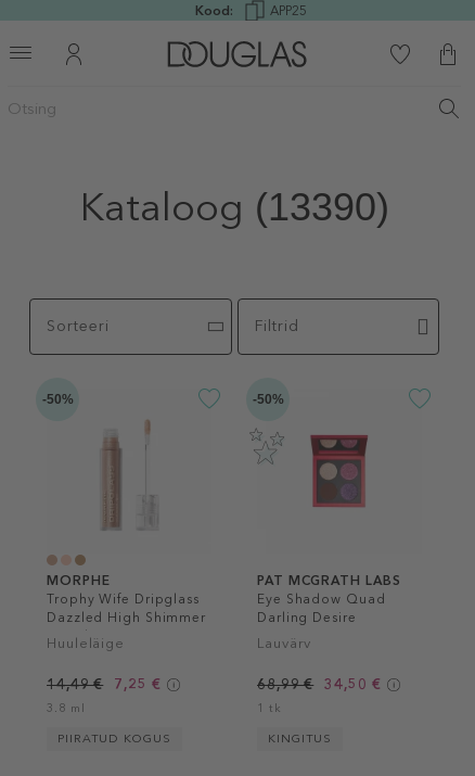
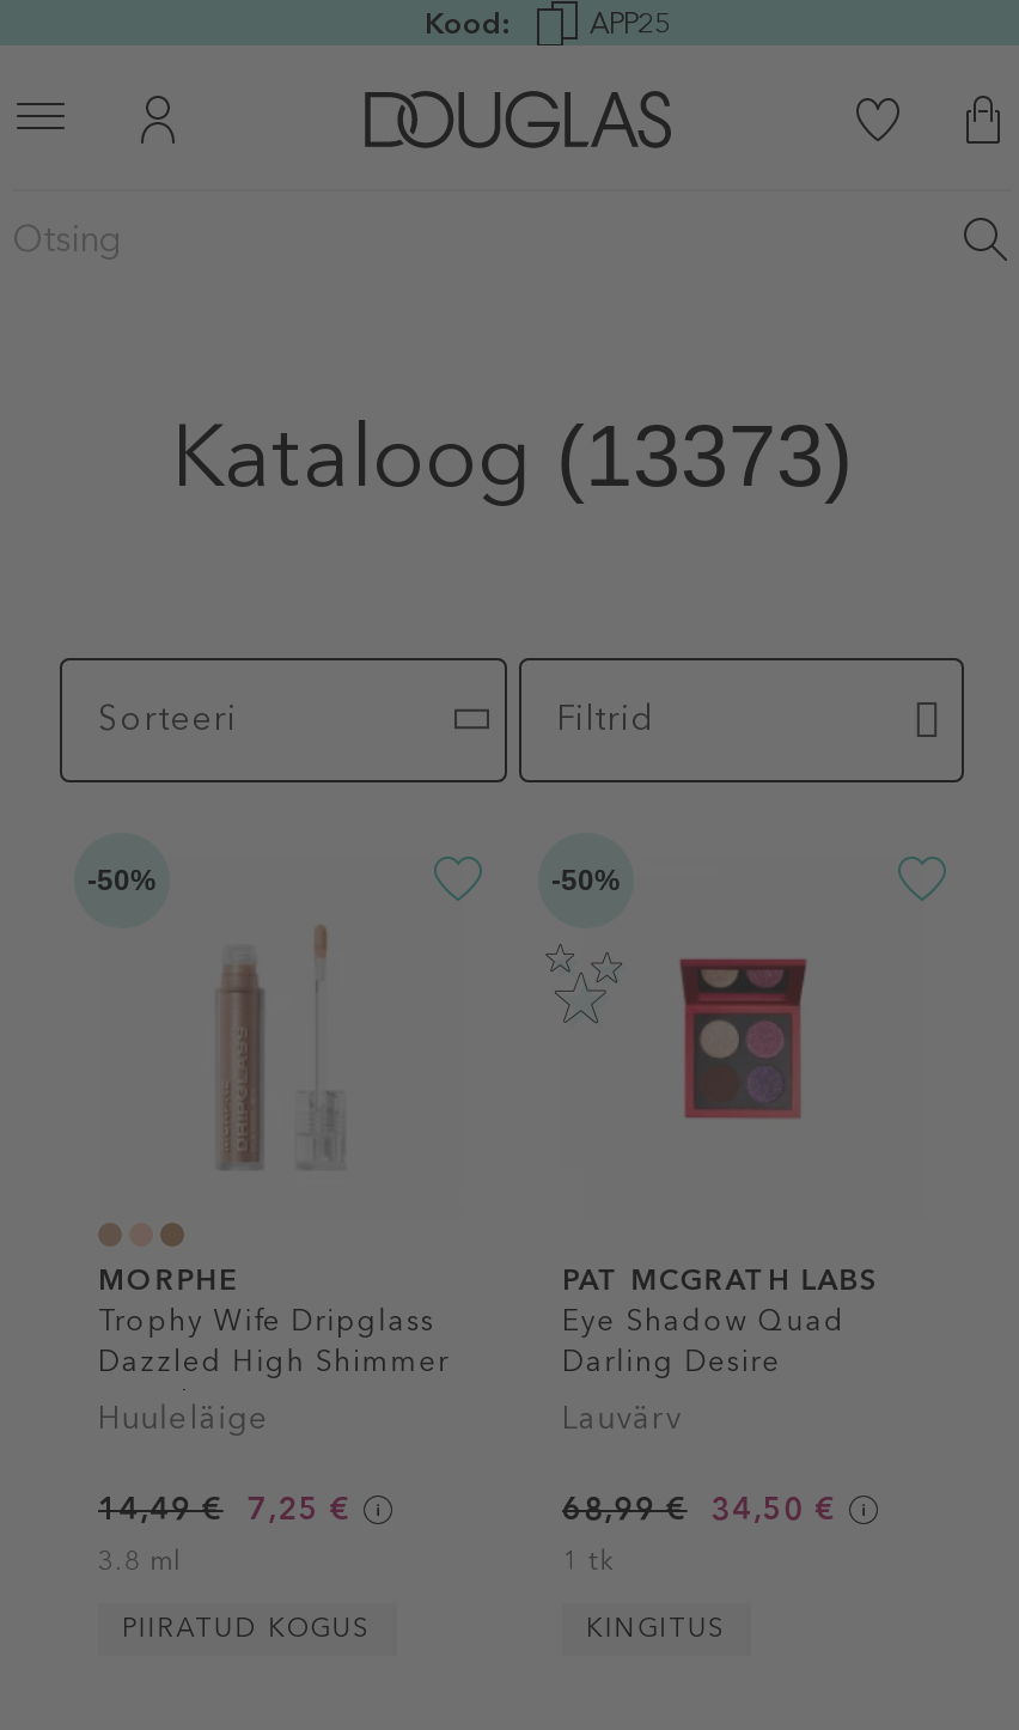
- Kataloog (13390)
+ Kataloog (13373)
